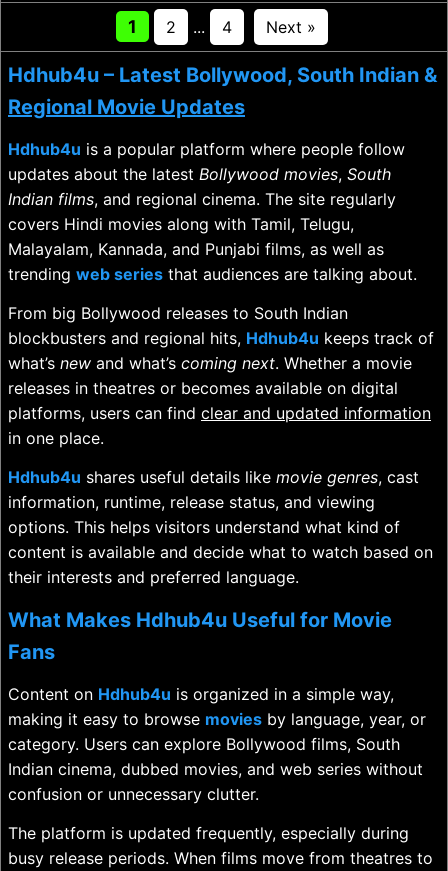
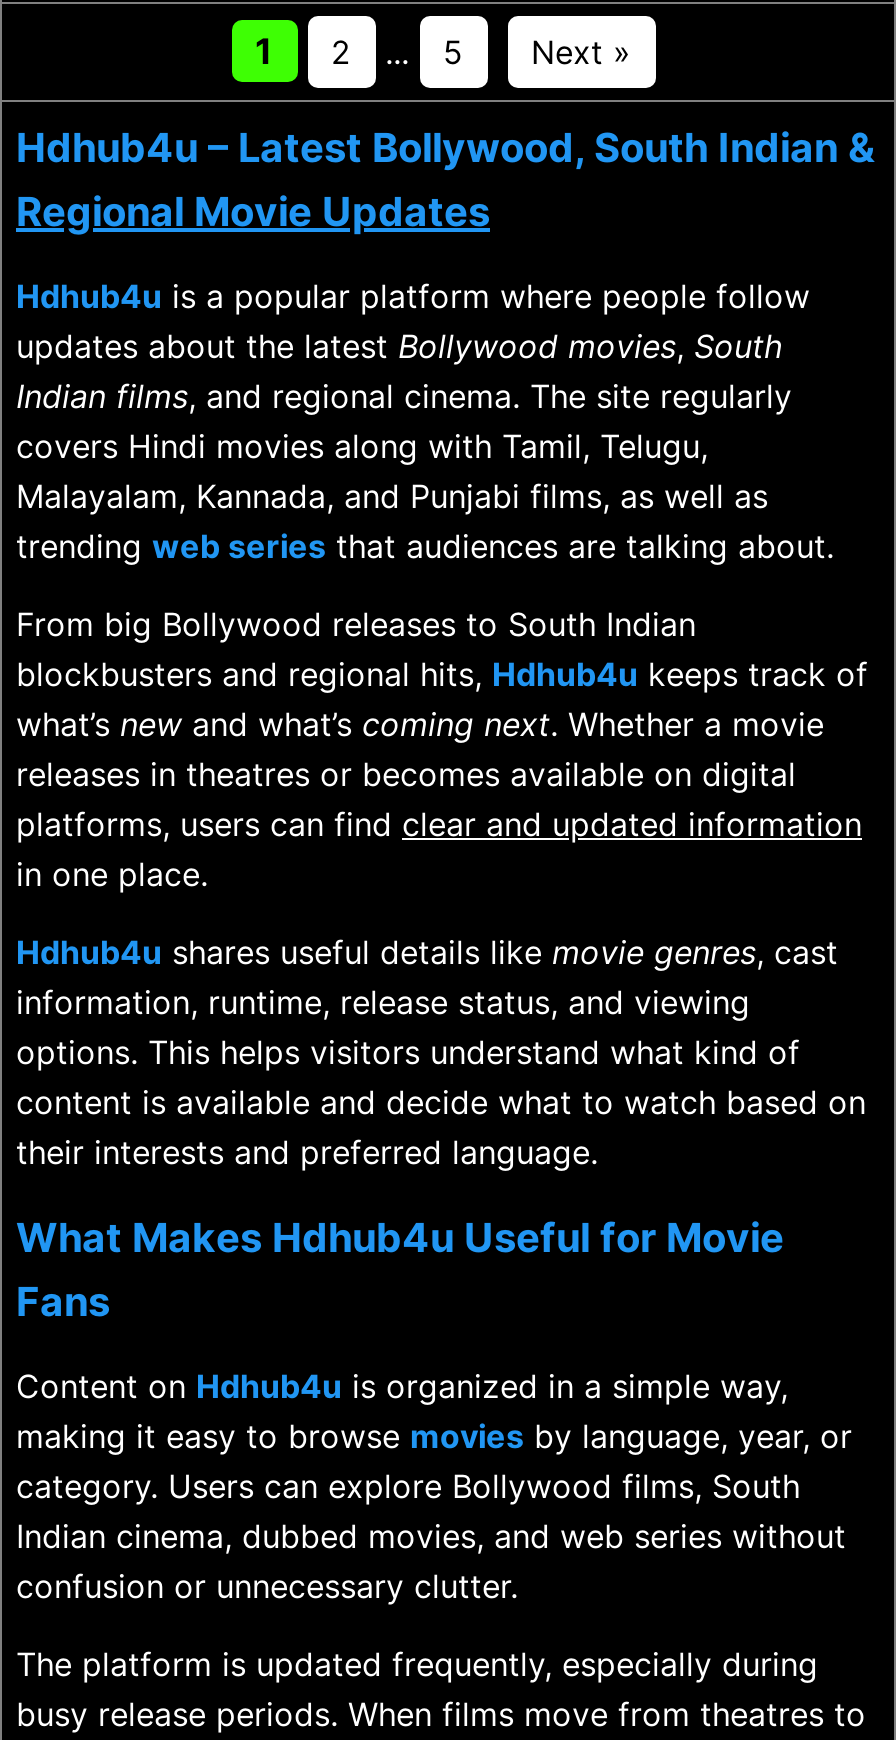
- 4
+ 5
